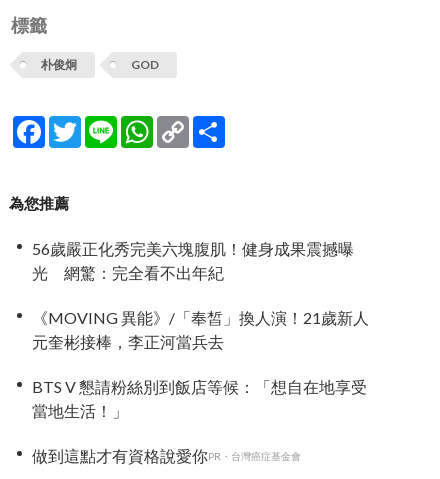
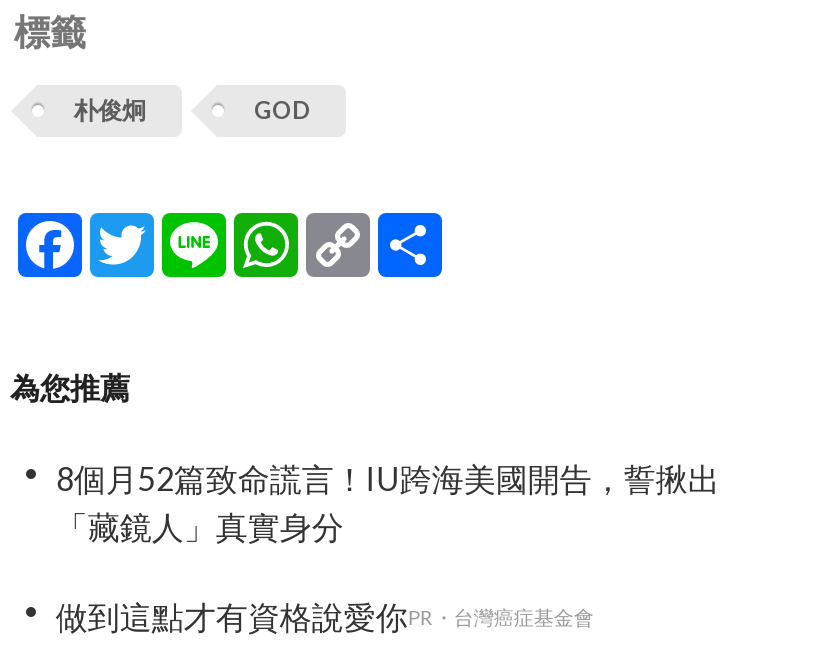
- 56歲嚴正化秀完美六塊腹肌！健身成果震撼曝
- 光 網驚：完全看不出年紀
- 《MOVING 異能》/「奉皙」換人演！21歲新人
- 元奎彬接棒，李正河當兵去
- BTS V 懇請粉絲別到飯店等候：「想自在地享受
- 當地生活！」
+ 8個月52篇致命謊言！IU跨海美國開告，誓揪出
+ 「藏鏡人」真實身分
